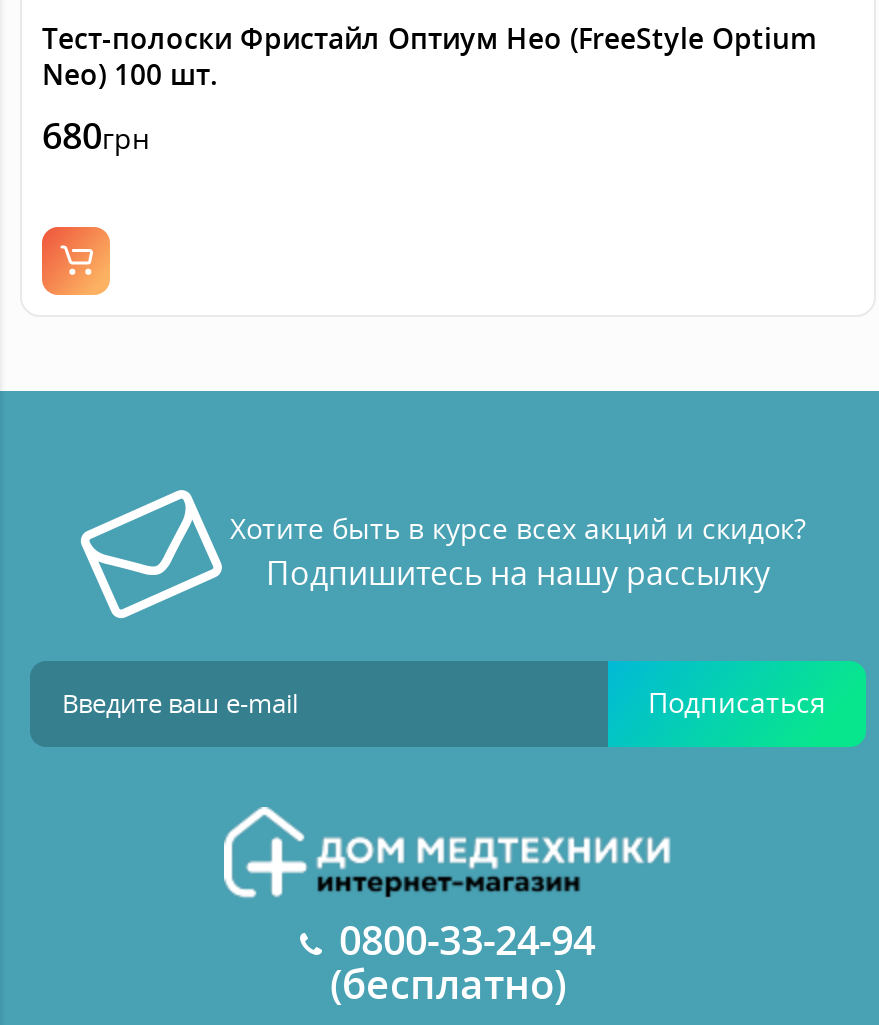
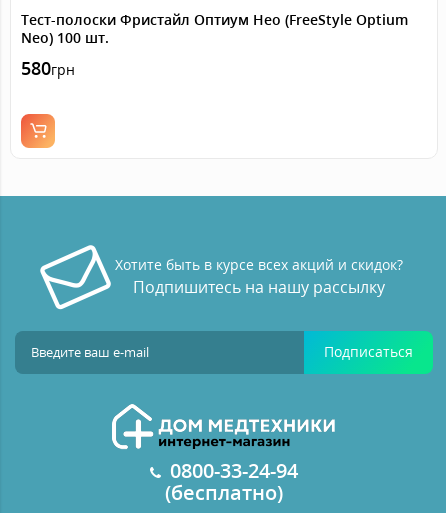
- 680грн
+ 580грн
